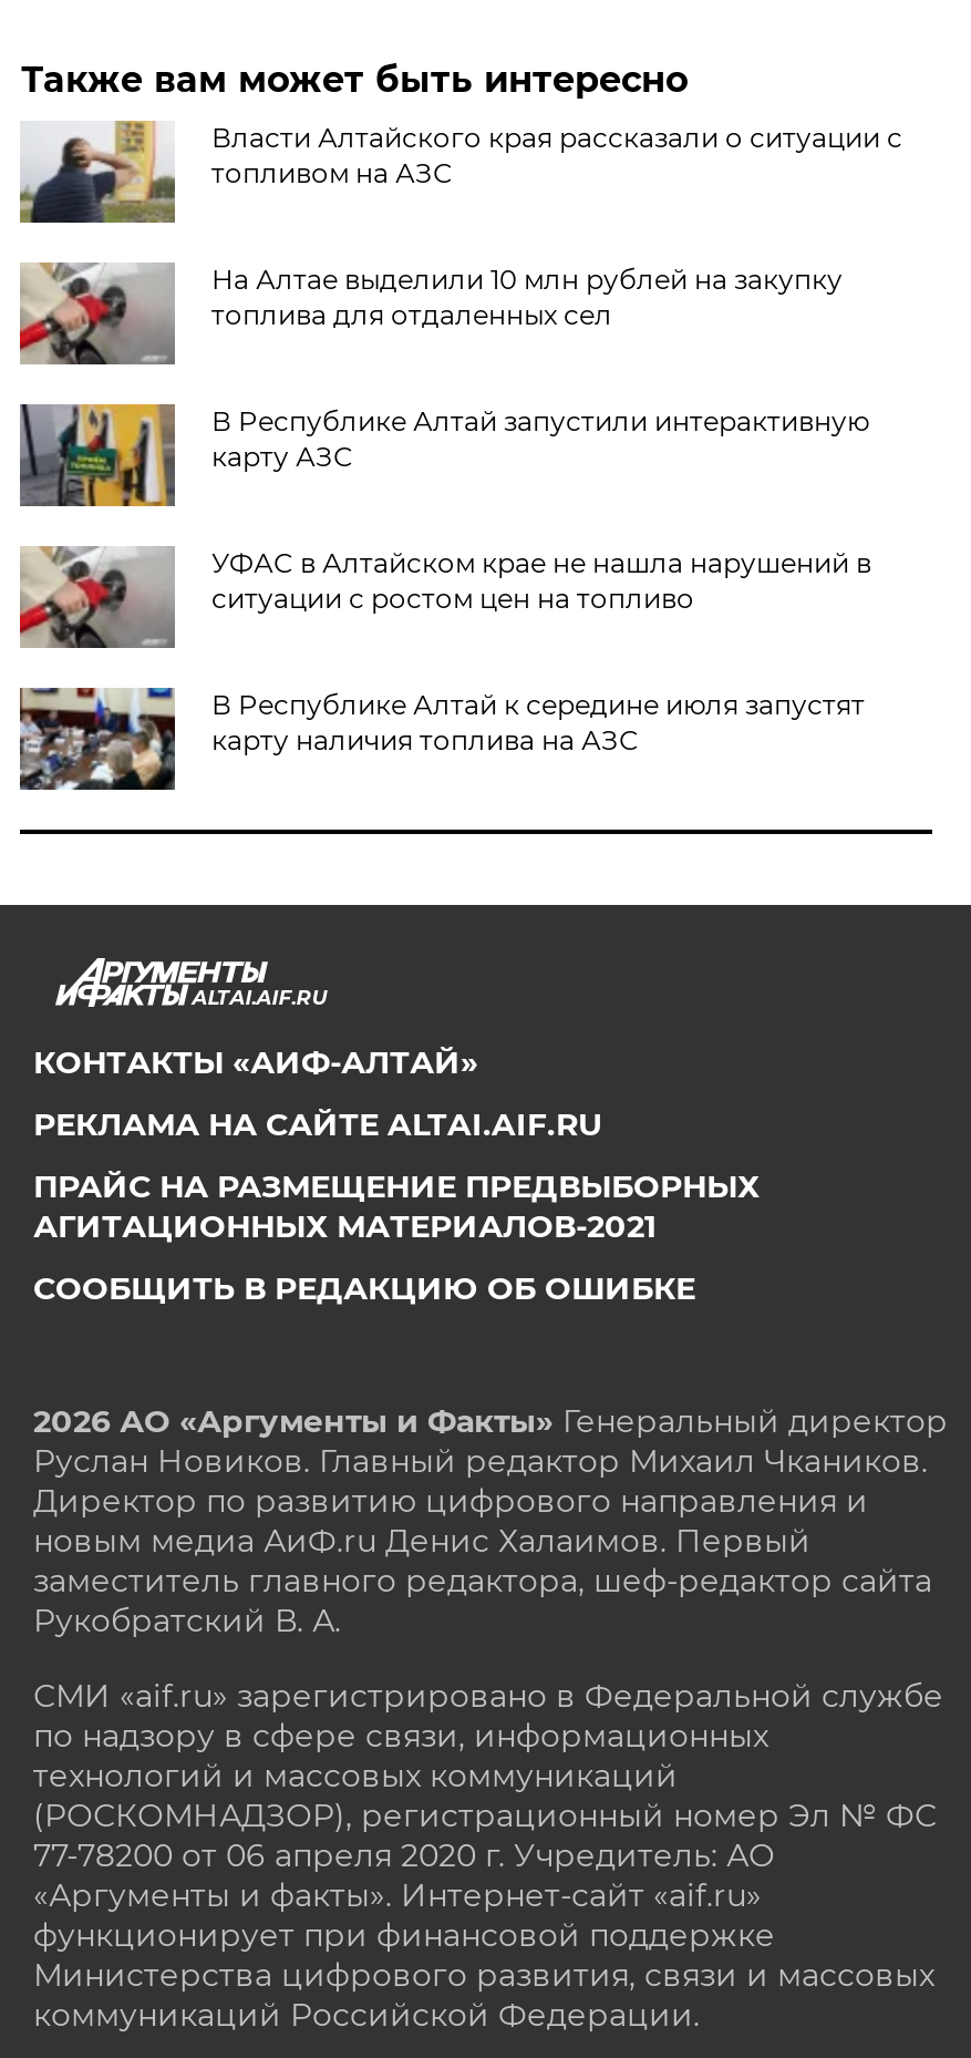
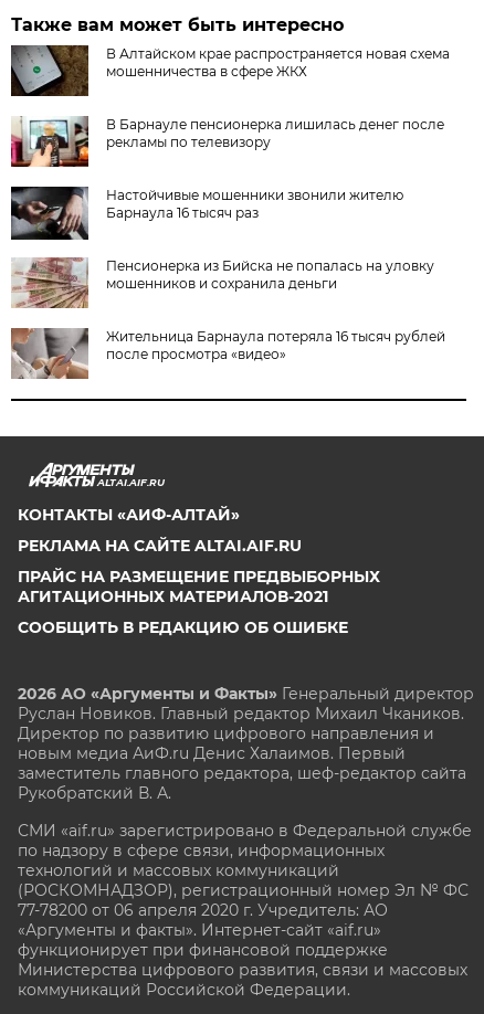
- [image]
- Власти Алтайского края рассказали о ситуации с
- топливом на АЗС
+ [image]
+ В Алтайском крае распространяется новая схема
+ мошенничества в сфере ЖКХ

- [image]
- На Алтае выделили 10 млн рублей на закупку
- топлива для отдаленных сел
+ [image]
+ В Барнауле пенсионерка лишилась денег после
+ рекламы по телевизору

- [image]
- В Республике Алтай запустили интерактивную
- карту АЗС
+ [image]
+ Настойчивые мошенники звонили жителю
+ Барнаула 16 тысяч раз

- [image]
- УФАС в Алтайском крае не нашла нарушений в
- ситуации с ростом цен на топливо
+ [image]
+ Пенсионерка из Бийска не попалась на уловку
+ мошенников и сохранила деньги

- [image]
- В Республике Алтай к середине июля запустят
- карту наличия топлива на АЗС
+ [image]
+ Жительница Барнаула потеряла 16 тысяч рублей
+ после просмотра «видео»
